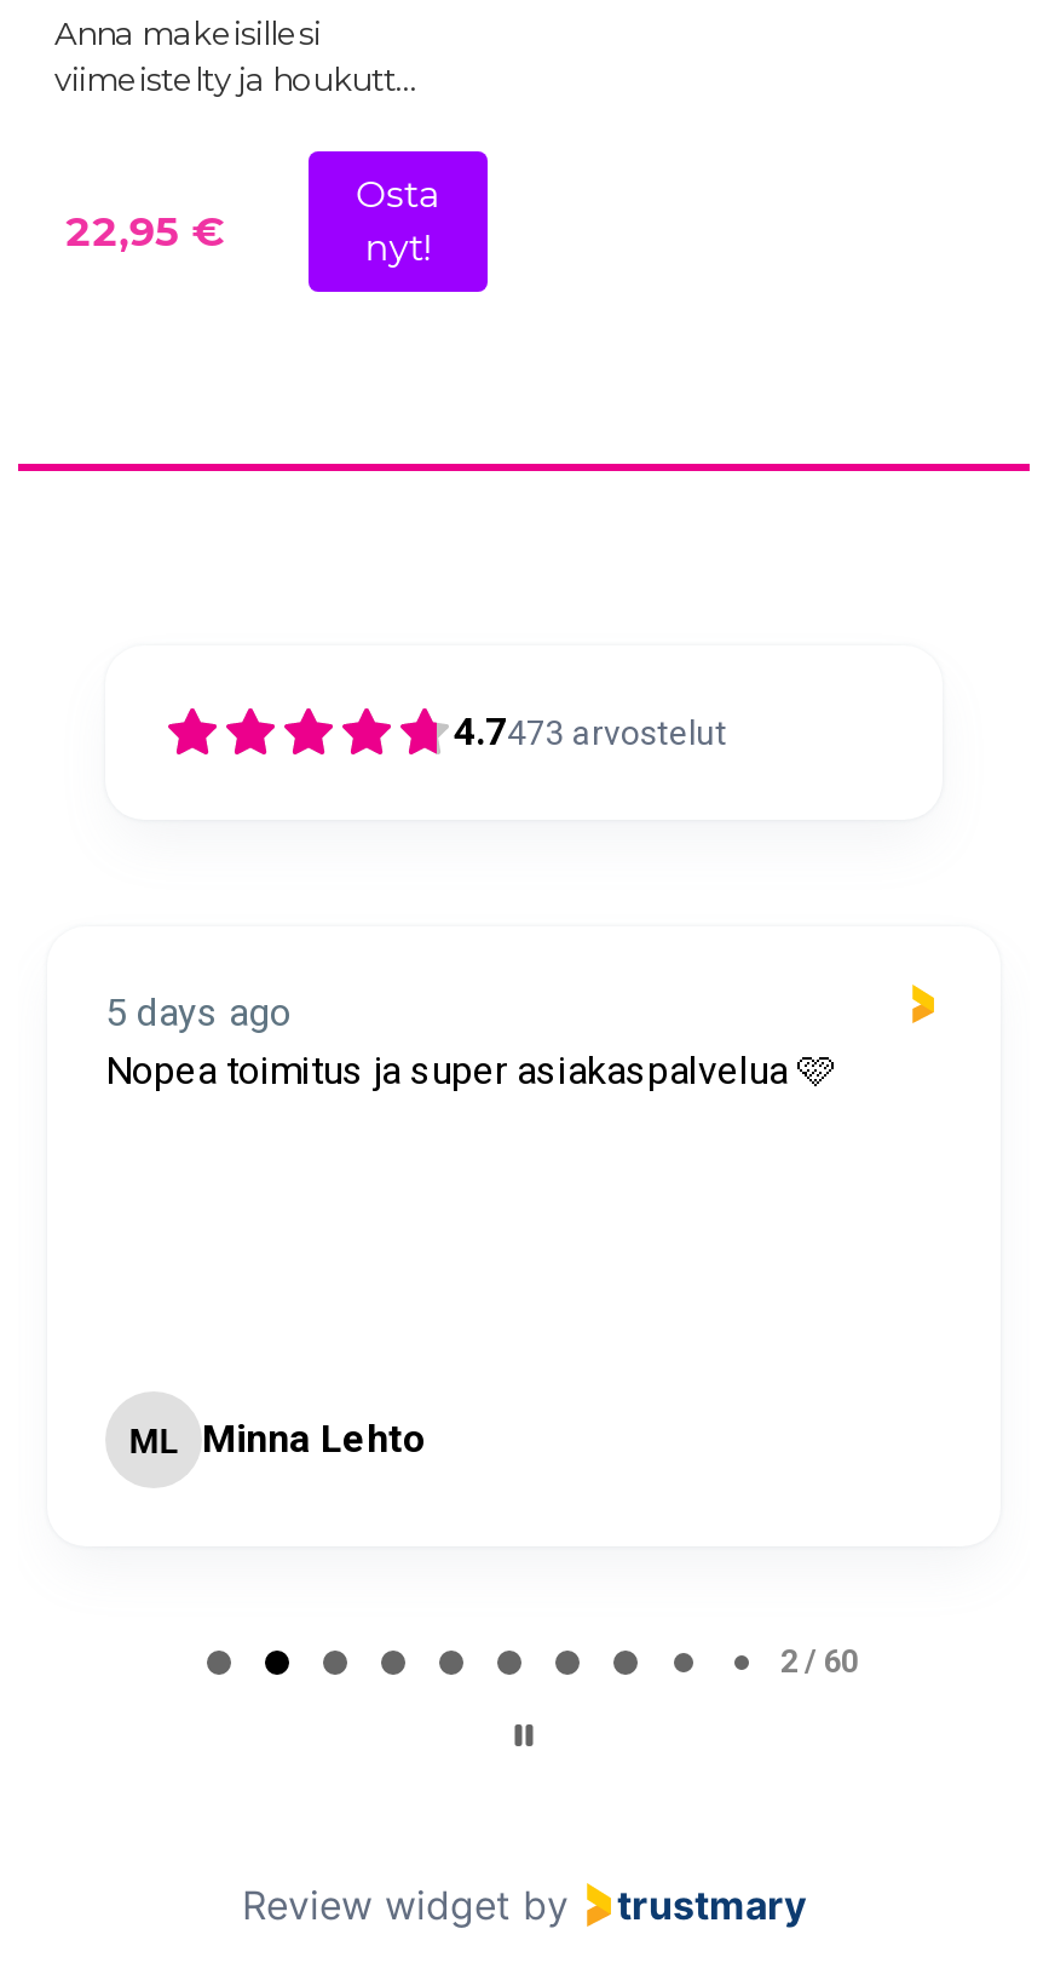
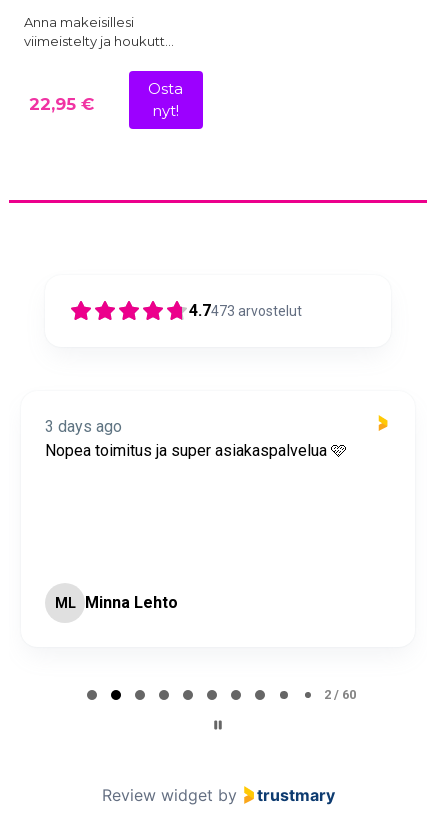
- 5 days ago
+ 3 days ago
